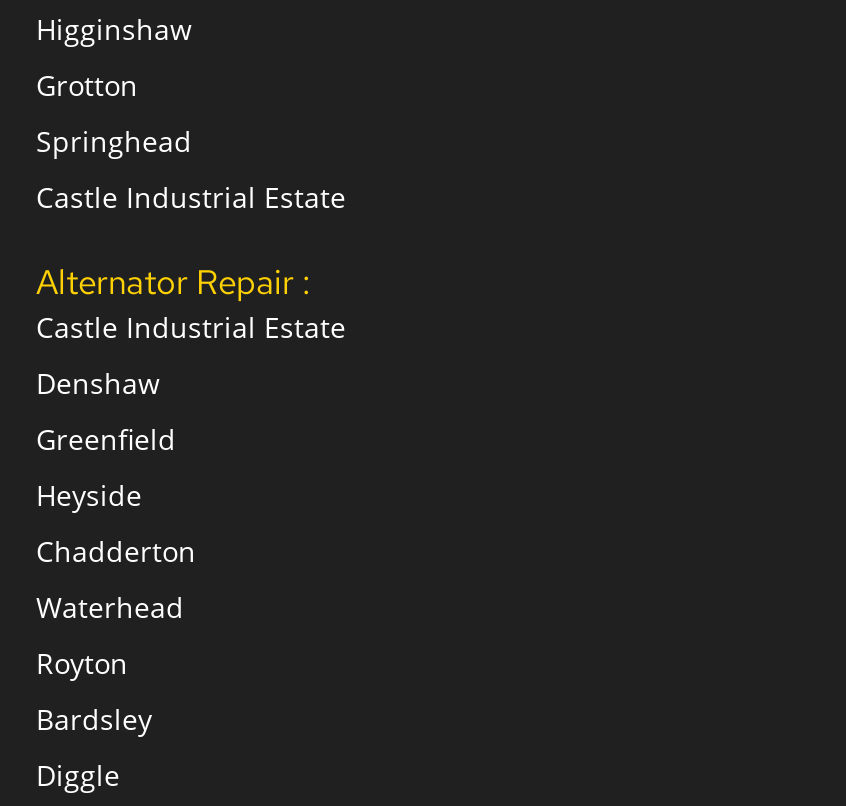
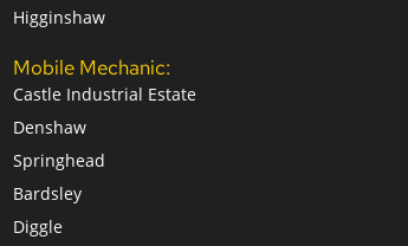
- Grotton
- Springhead
- Castle Industrial Estate
- Alternator Repair :
+ Mobile Mechanic:

- Greenfield
- Heyside
- Chadderton
- Waterhead
- Royton
+ Springhead
